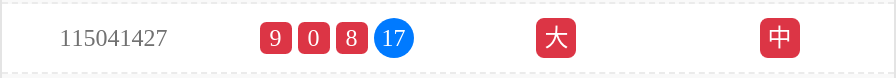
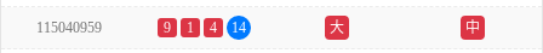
- 115041427
+ 115040959

- 0
+ 1

- 8
+ 4

- 17
+ 14
